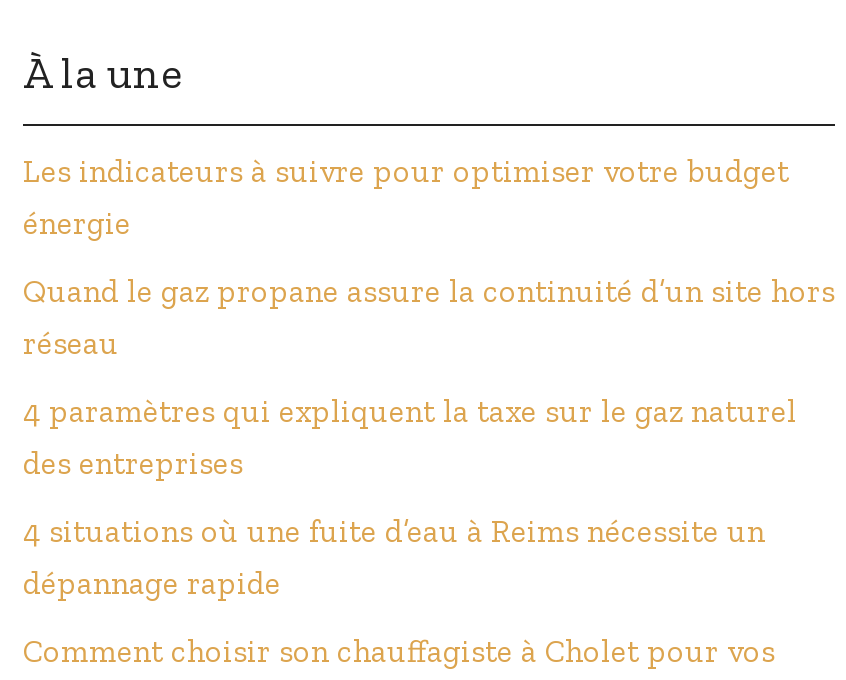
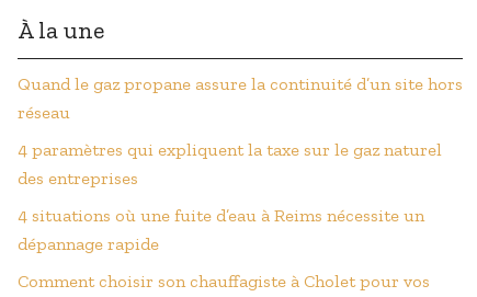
- Les indicateurs à suivre pour optimiser votre budget
- énergie
